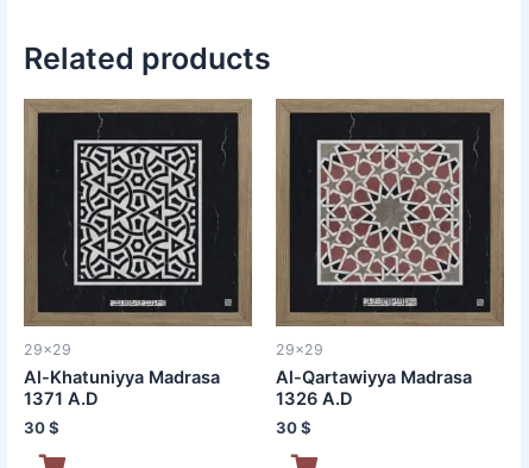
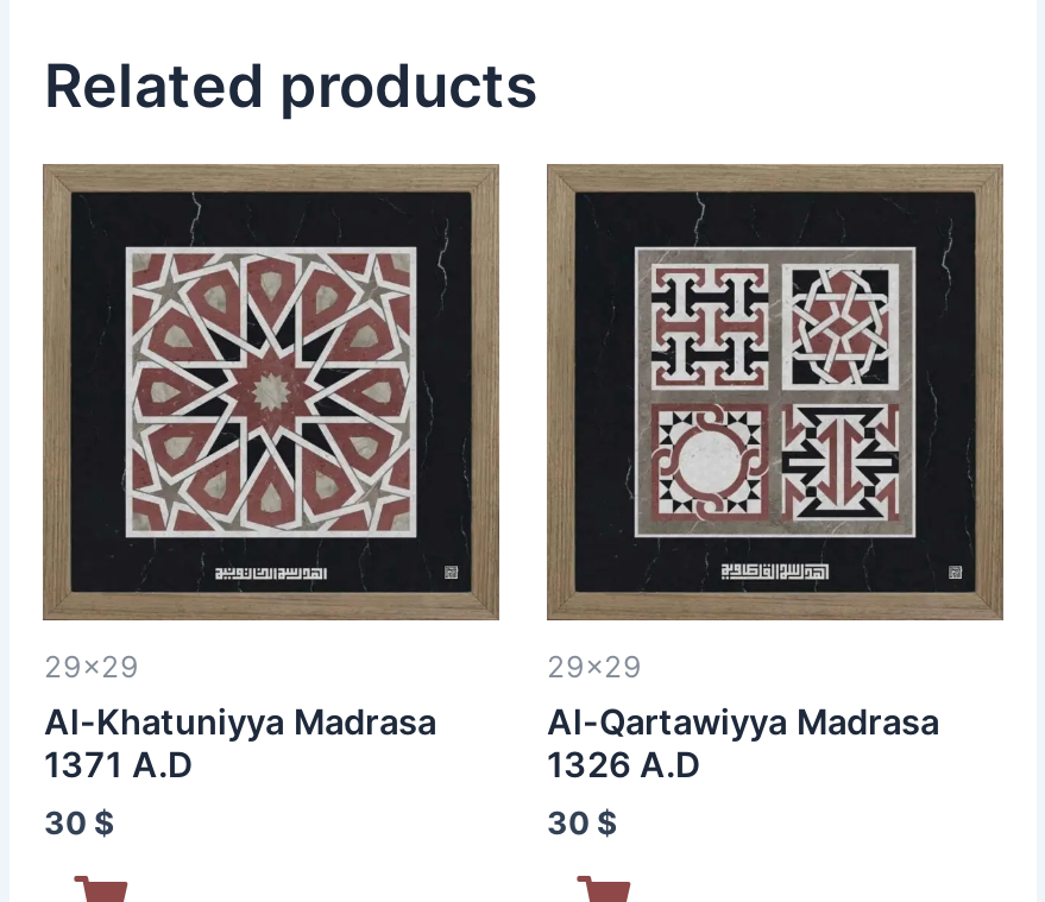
- [image]
+ [image]

- [image]
+ [image]
